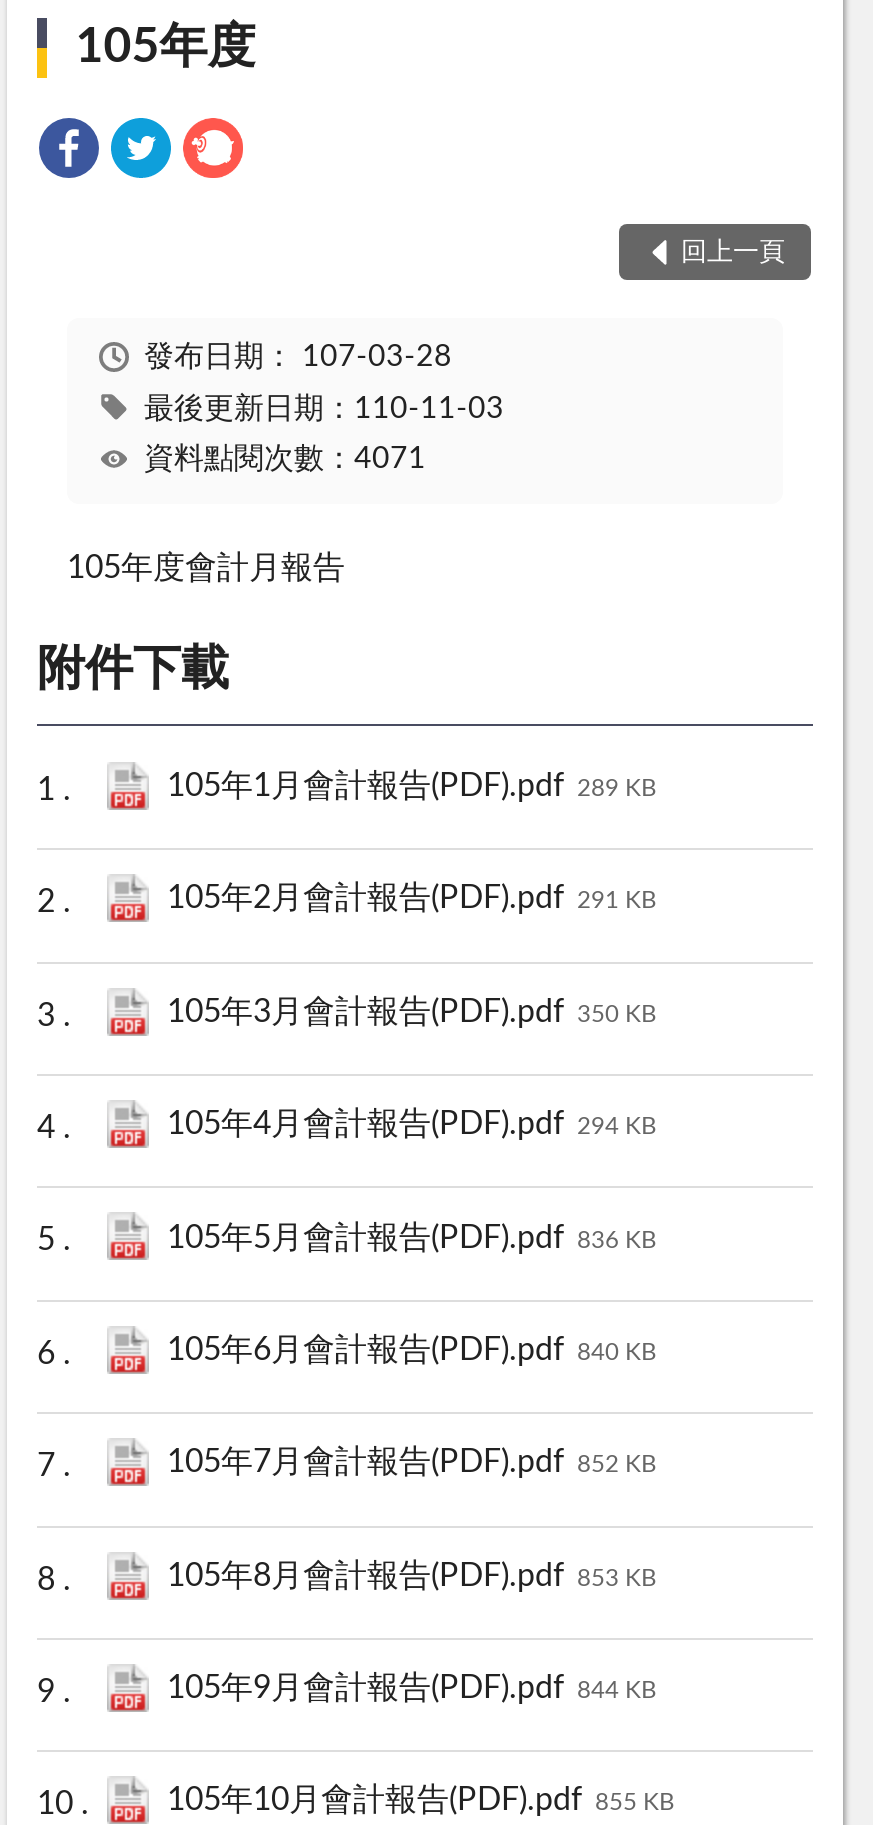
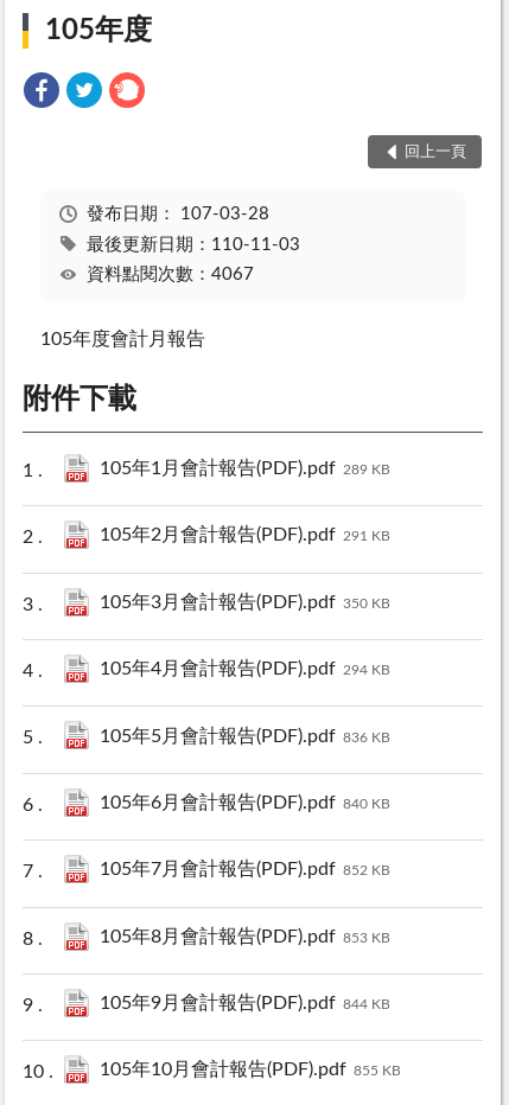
- 資料點閱次數：4071
+ 資料點閱次數：4067
